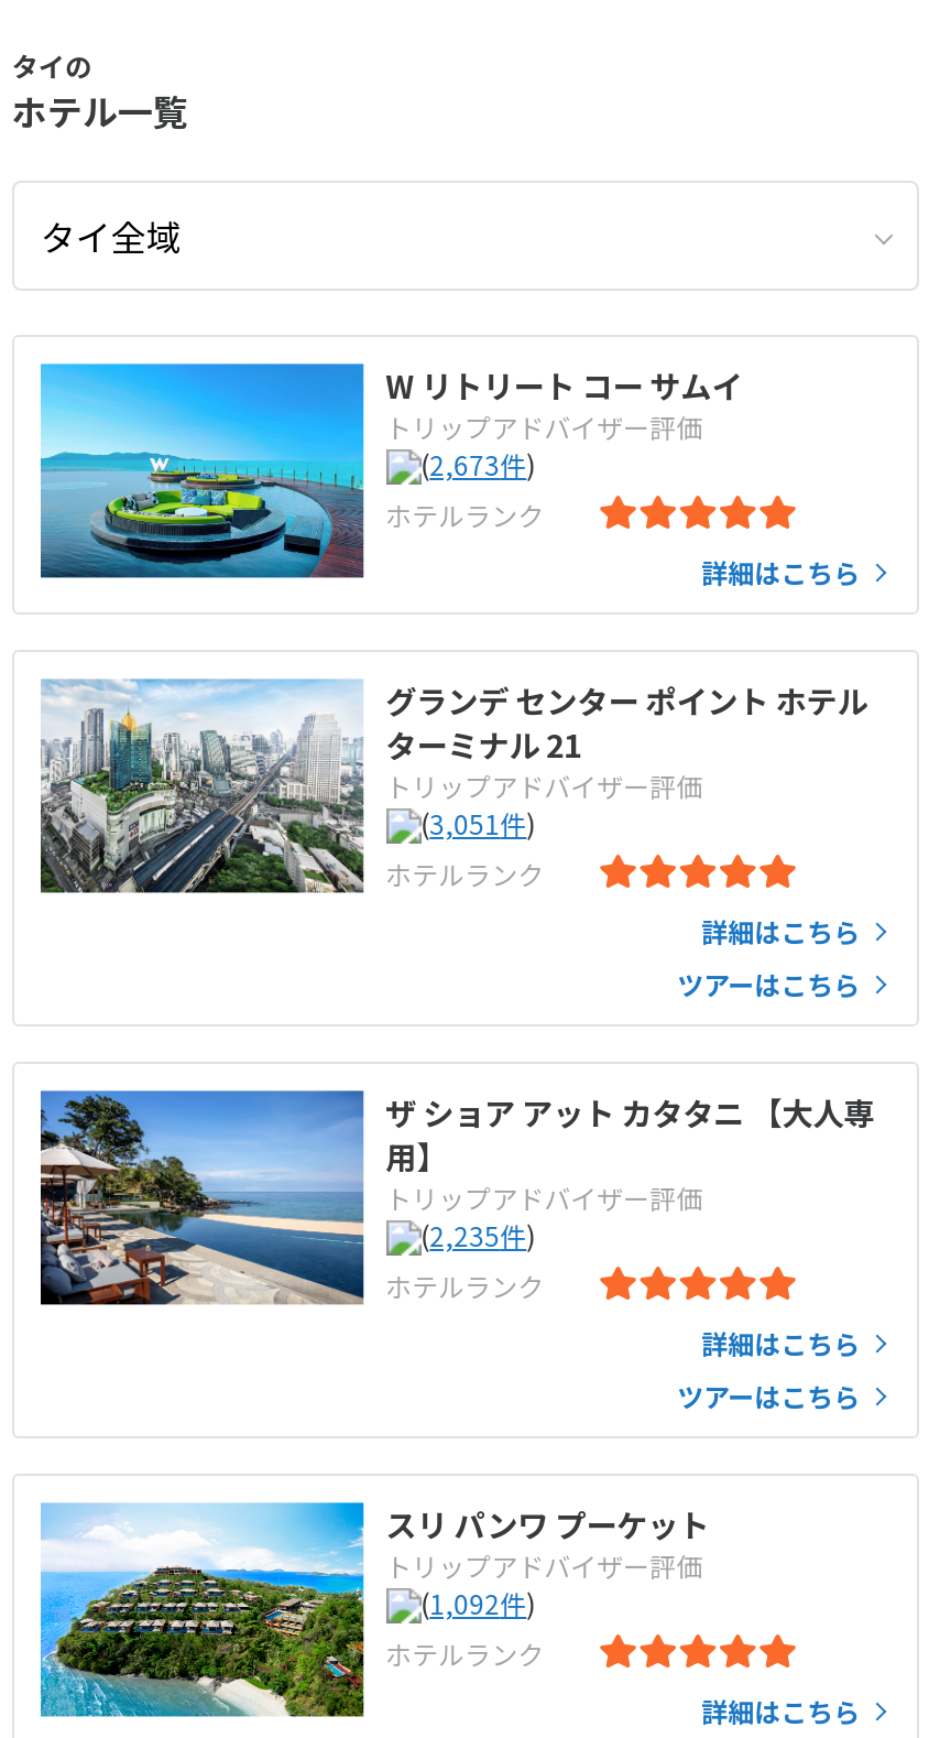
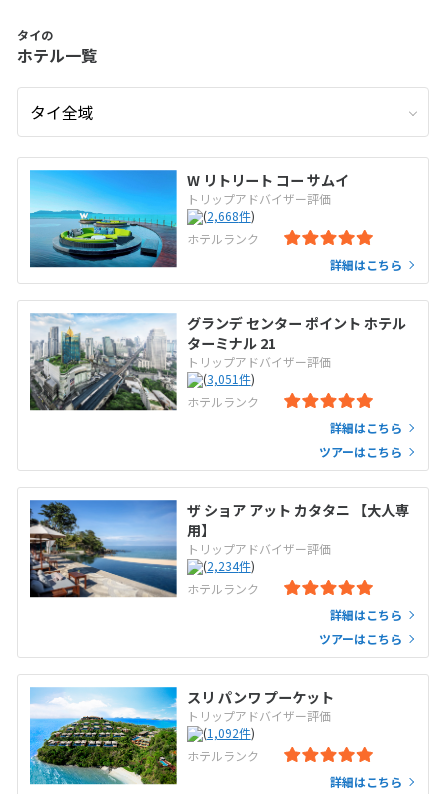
- (2,673件)
+ (2,668件)

- (2,235件)
+ (2,234件)
